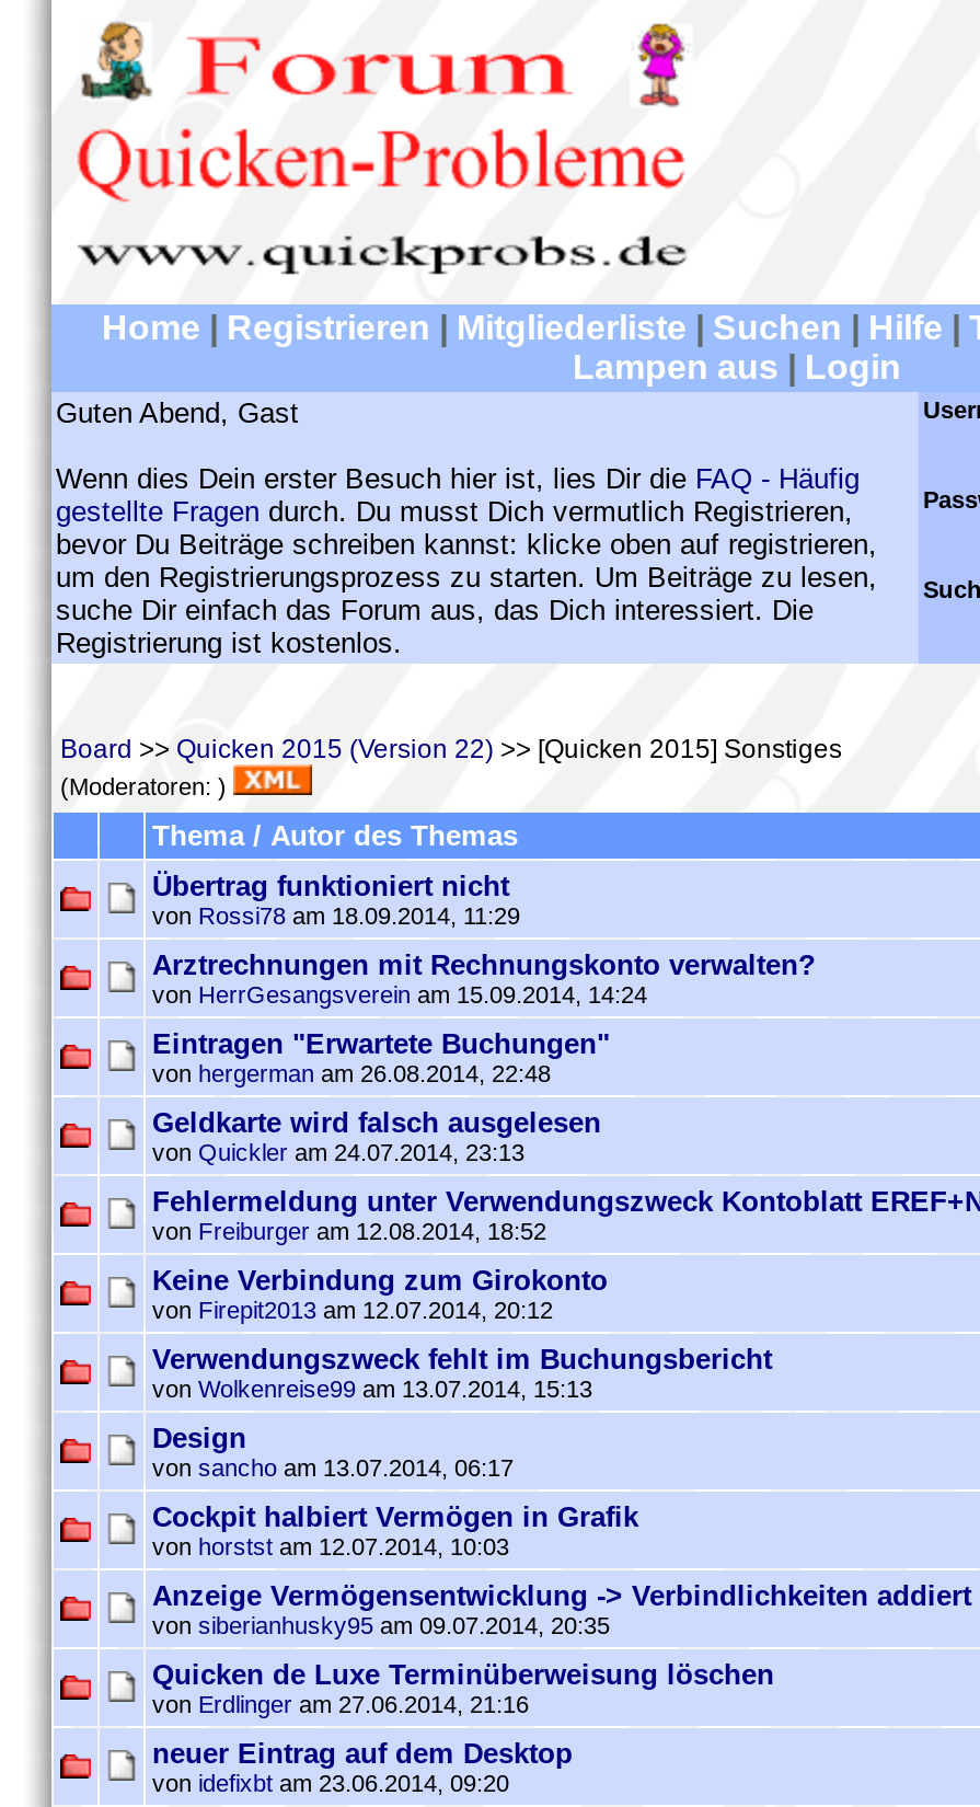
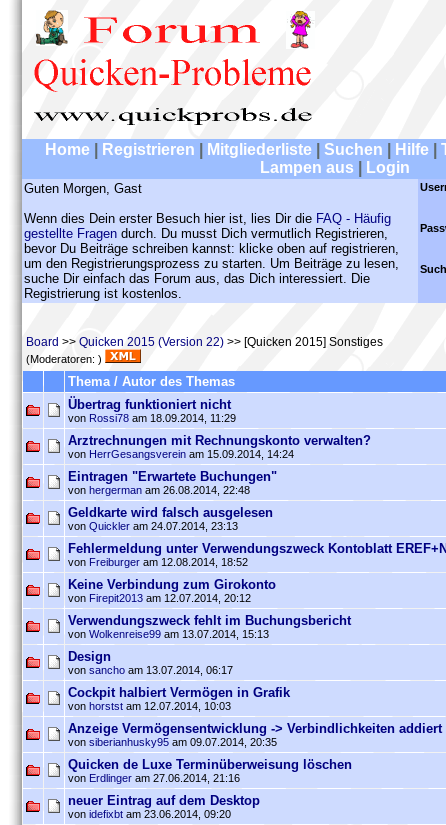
- Guten Abend, Gast
+ Guten Morgen, Gast
